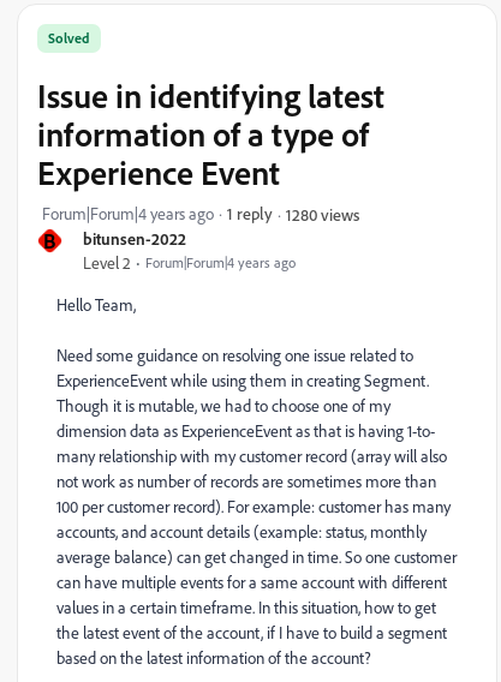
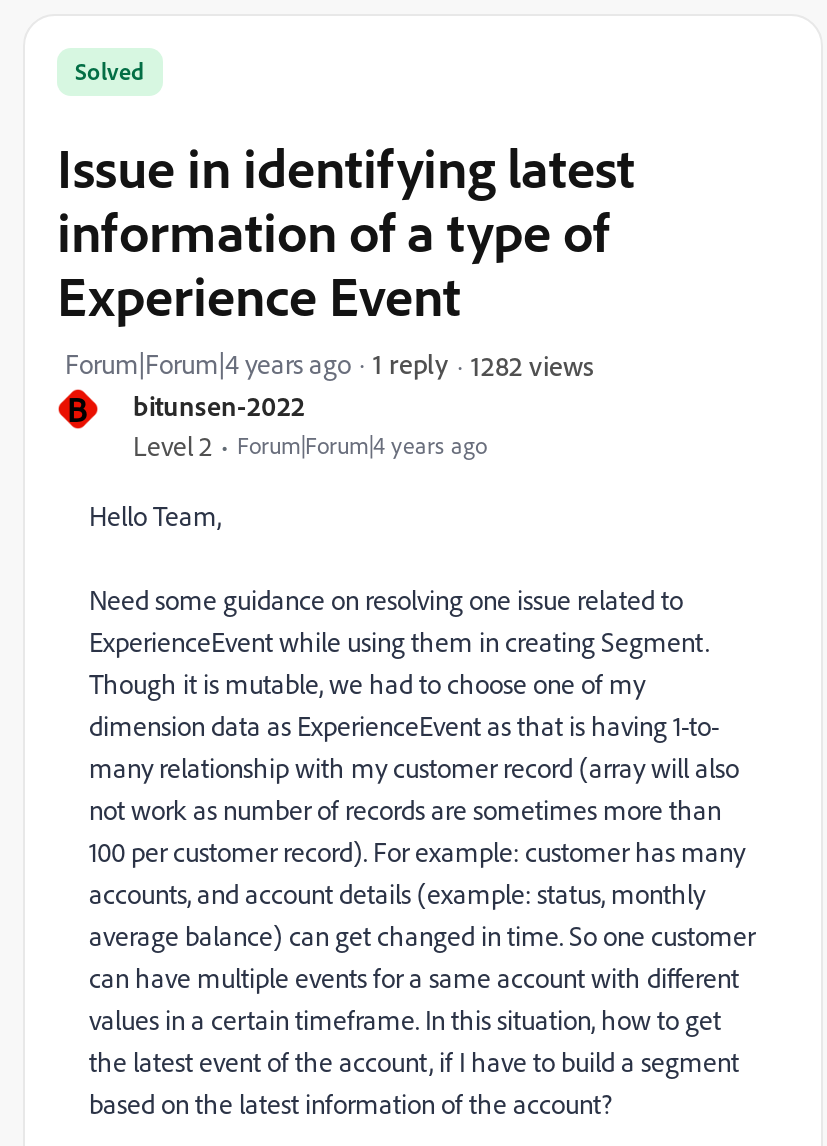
- 1280 views
+ 1282 views
